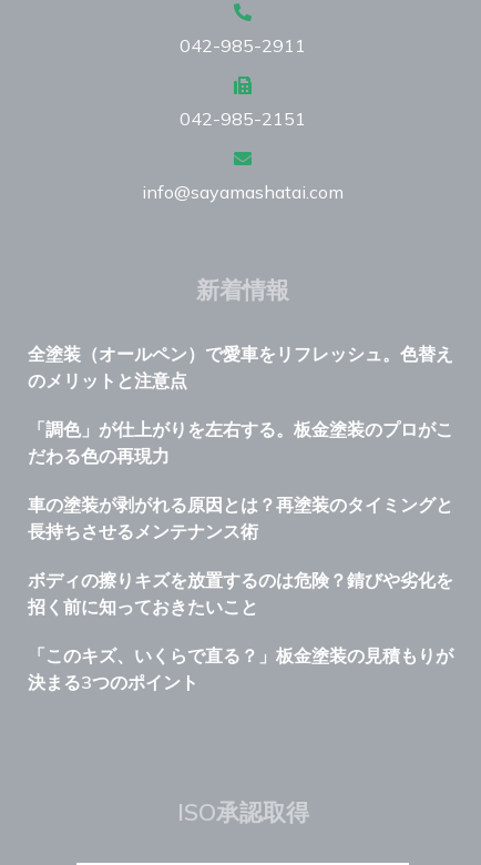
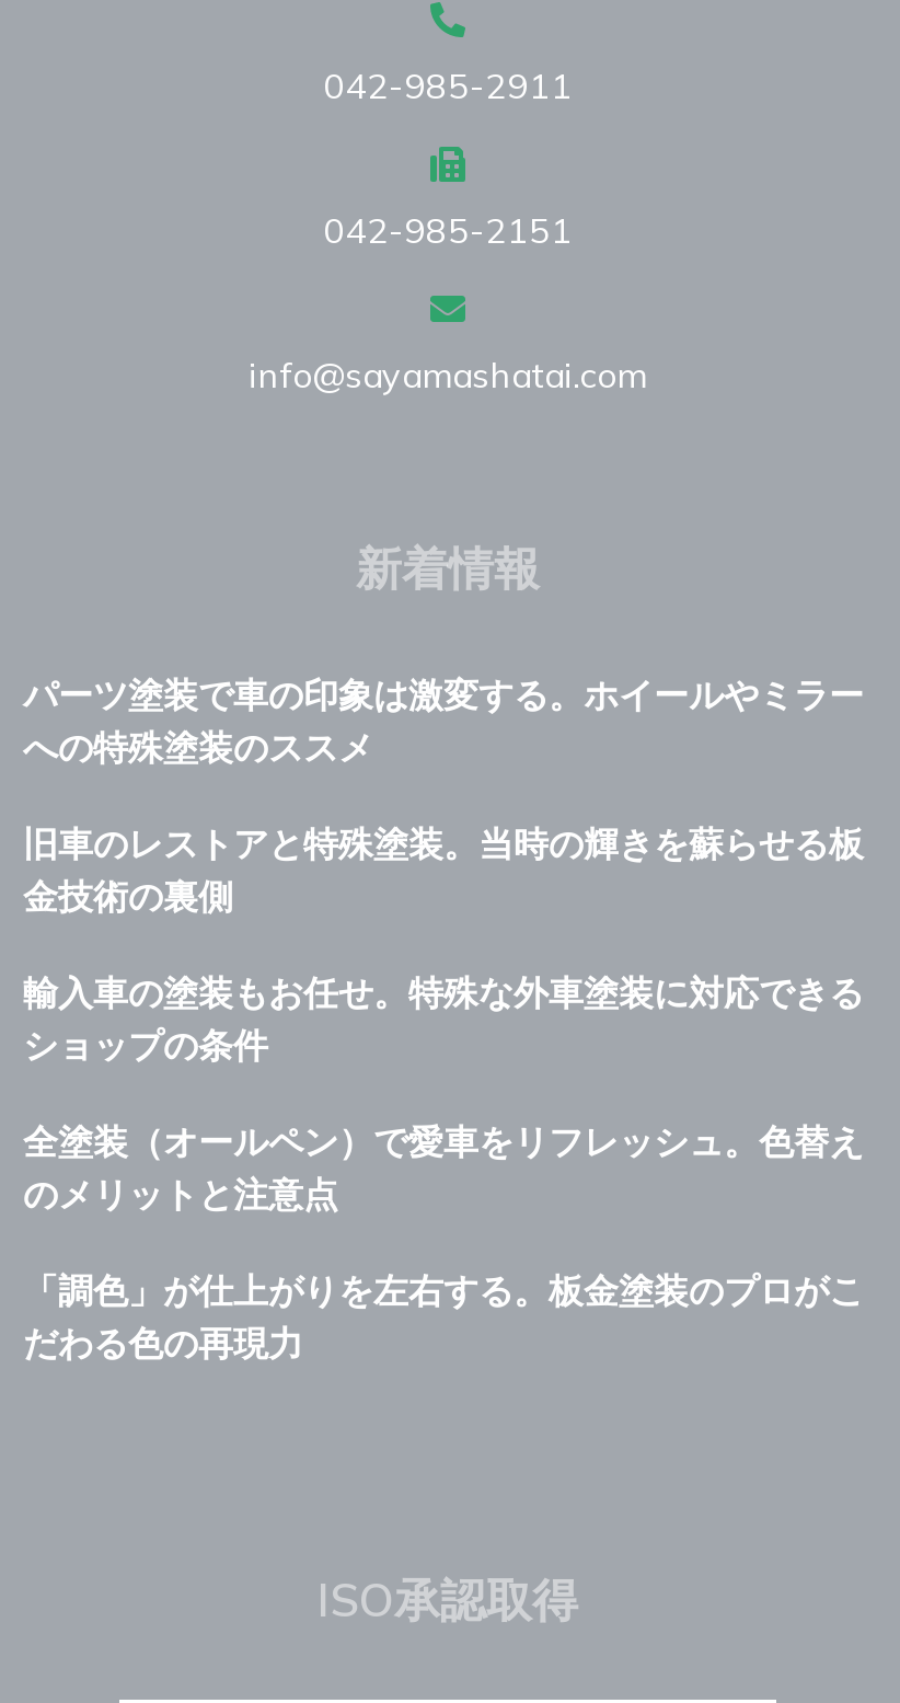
+ パーツ塗装で車の印象は激変する。ホイールやミラー
+ への特殊塗装のススメ
+ 旧車のレストアと特殊塗装。当時の輝きを蘇らせる板
+ 金技術の裏側
+ 輸入車の塗装もお任せ。特殊な外車塗装に対応できる
+ ショップの条件

moved down: 全塗装（オールペン）で愛車をリフレッシュ。色替え | のメリットと注意点 | 「調色」が仕上がりを左右する。板金塗装のプロがこ | だわる色の再現力

- 車の塗装が剥がれる原因とは？再塗装のタイミングと
- 長持ちさせるメンテナンス術
- ボディの擦りキズを放置するのは危険？錆びや劣化を
- 招く前に知っておきたいこと
- 「このキズ、いくらで直る？」板金塗装の見積もりが
- 決まる3つのポイント
